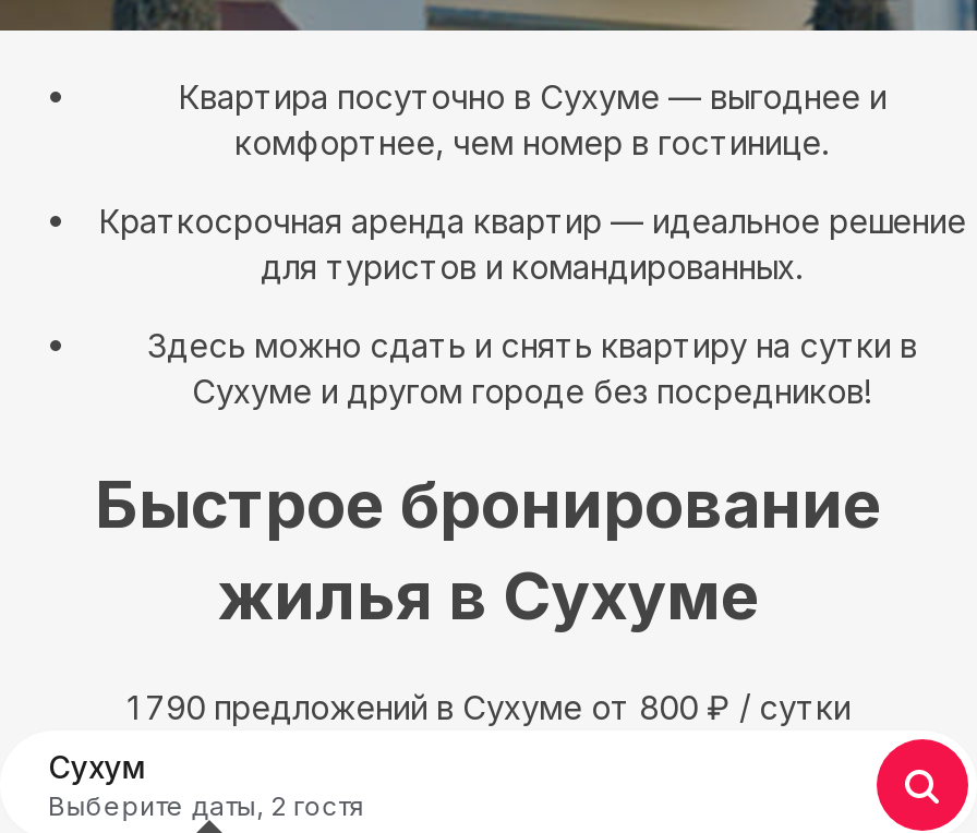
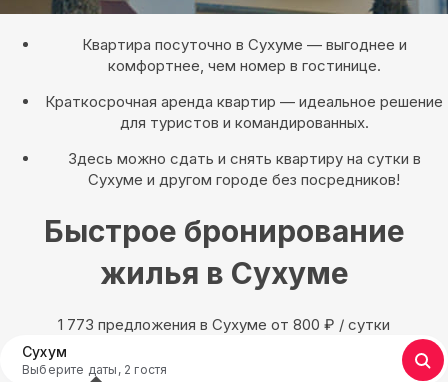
- 1 790 предложений в Сухуме oт 800 ₽ / сутки
+ 1 773 предложения в Сухуме oт 800 ₽ / сутки
